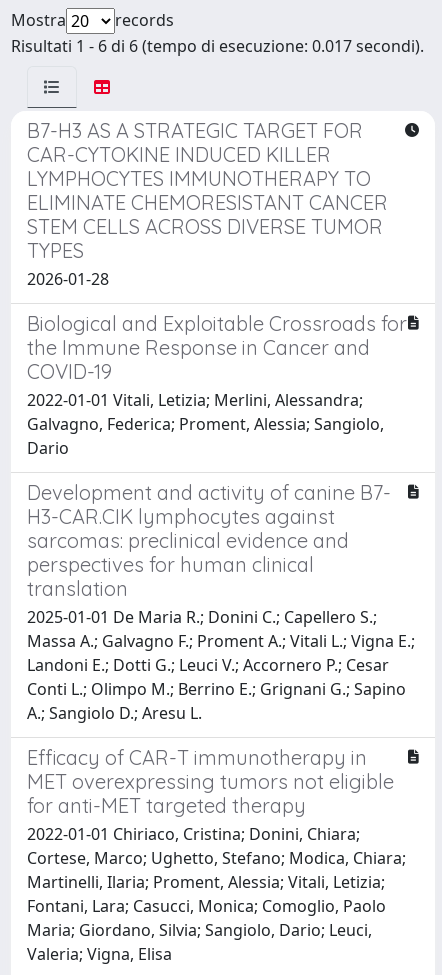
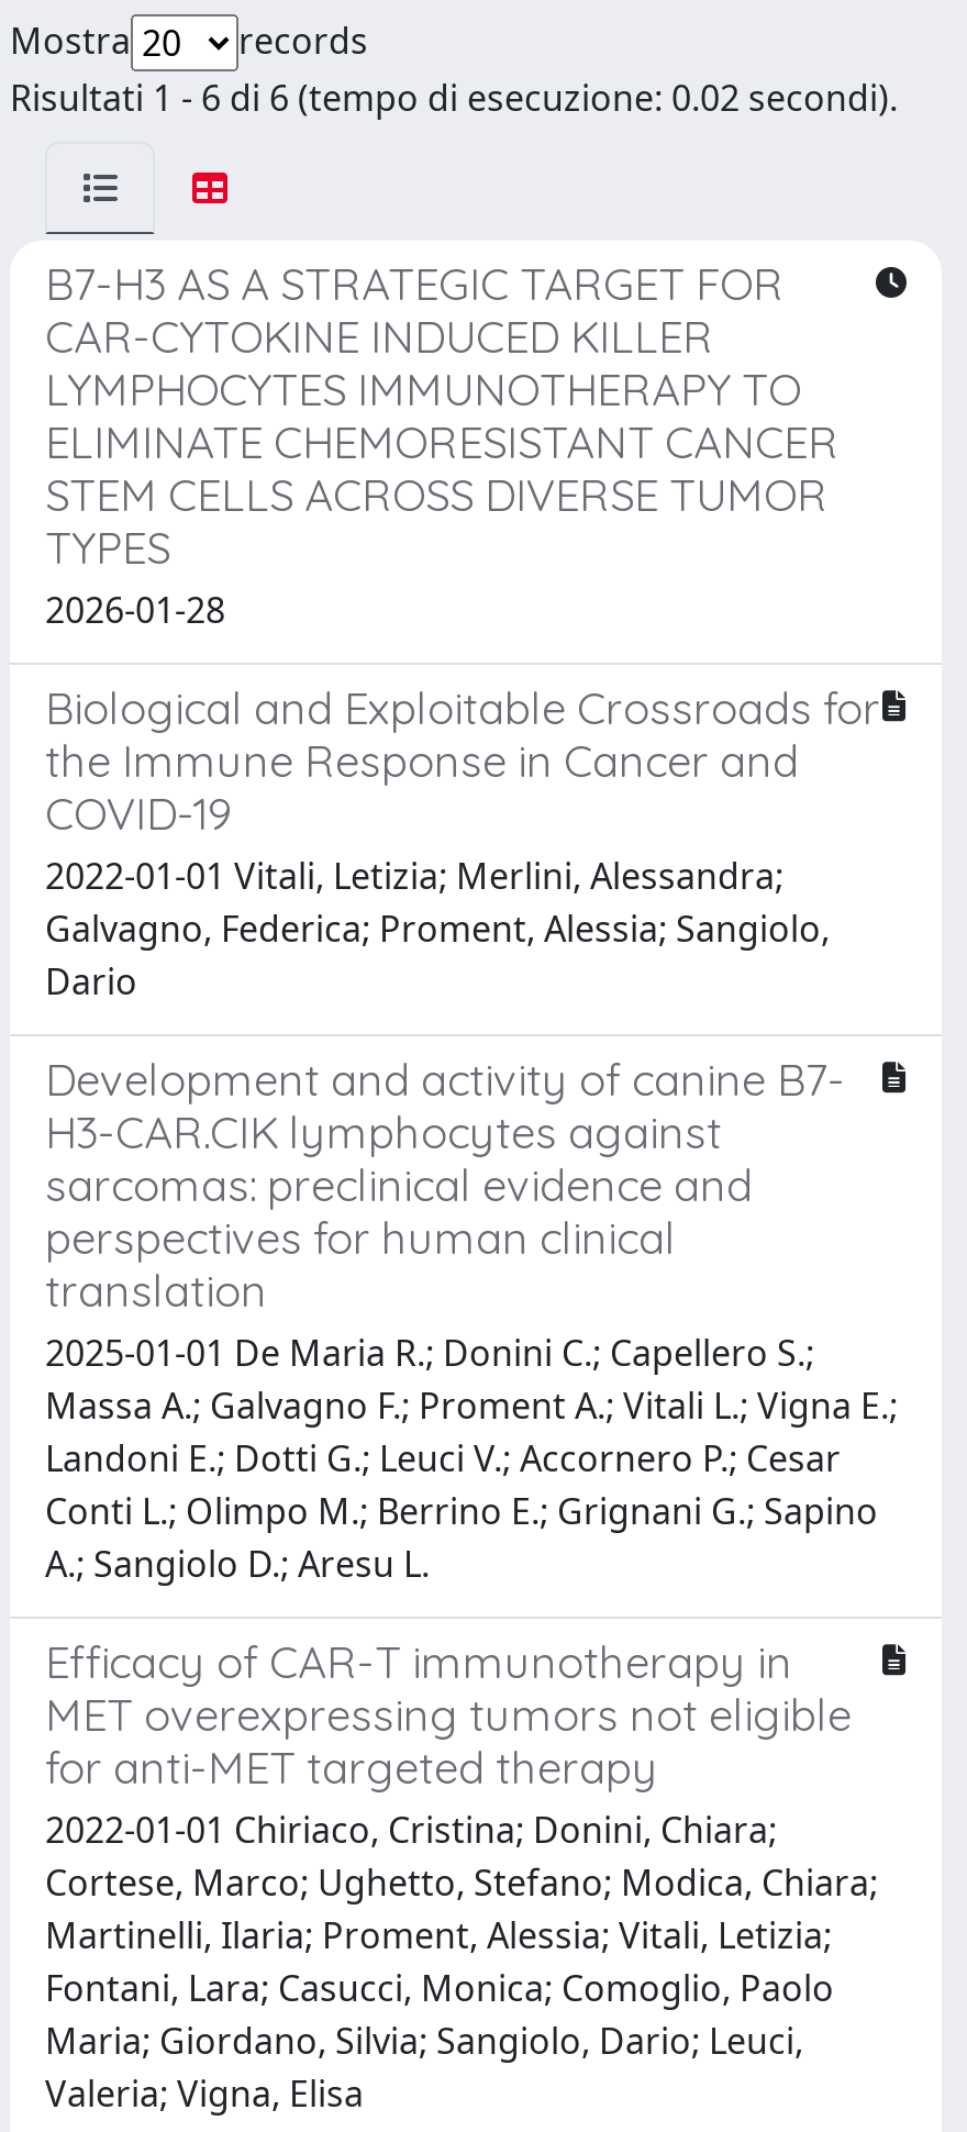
- Risultati 1 - 6 di 6 (tempo di esecuzione: 0.017 secondi).
+ Risultati 1 - 6 di 6 (tempo di esecuzione: 0.02 secondi).
